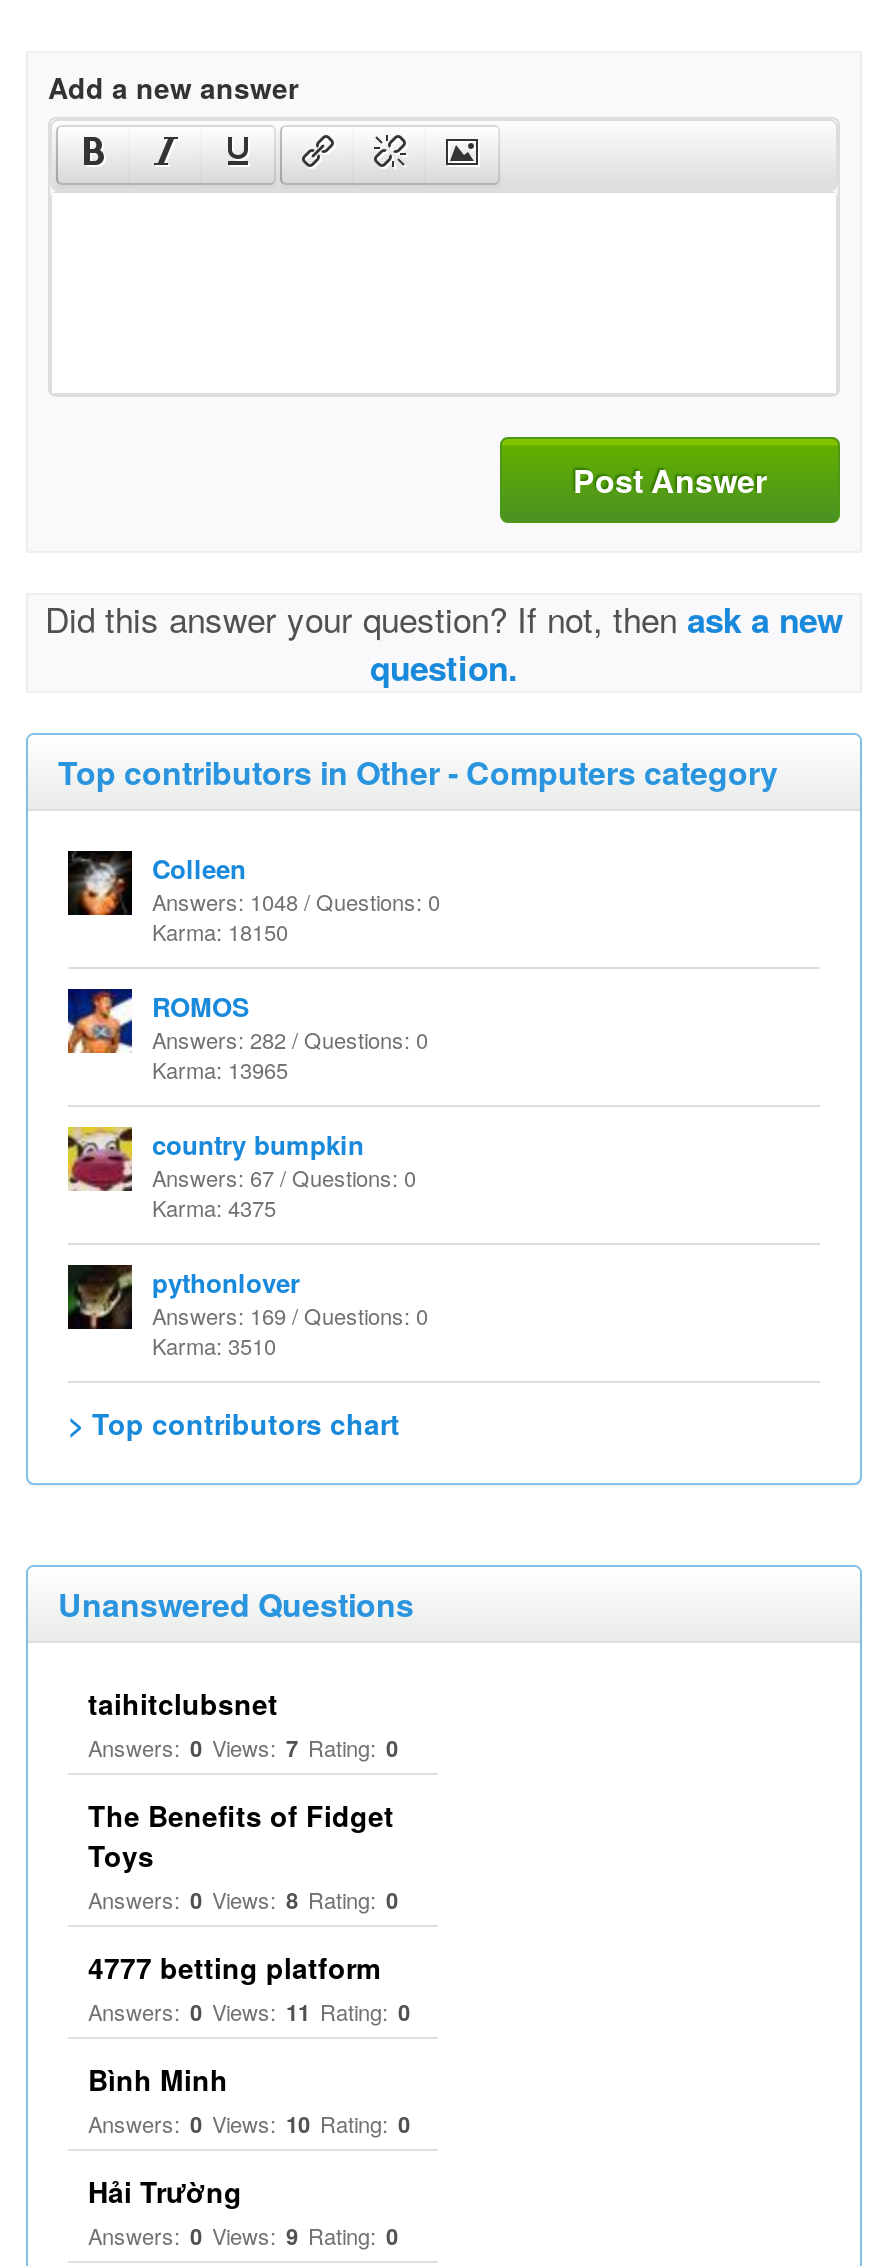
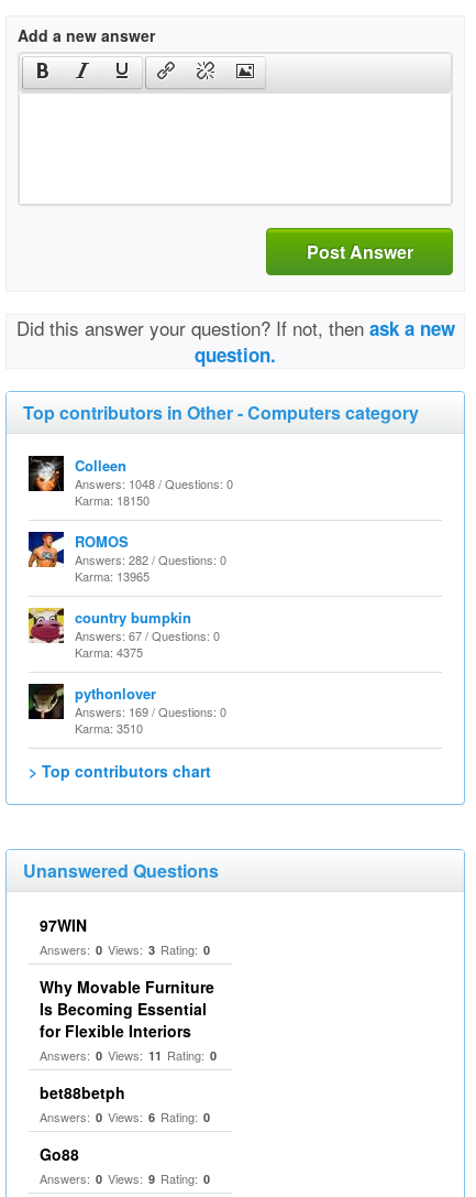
- taihitclubsnet
- Answers: 0 Views: 7 Rating: 0
- The Benefits of Fidget
- Toys
- Answers: 0 Views: 8 Rating: 0
- 4777 betting platform
+ 97WIN
+ Answers: 0 Views: 3 Rating: 0
+ Why Movable Furniture
+ Is Becoming Essential
+ for Flexible Interiors

- Bình Minh
- Answers: 0 Views: 10 Rating: 0
+ bet88betph
+ Answers: 0 Views: 6 Rating: 0

- Hải Trường
+ Go88
